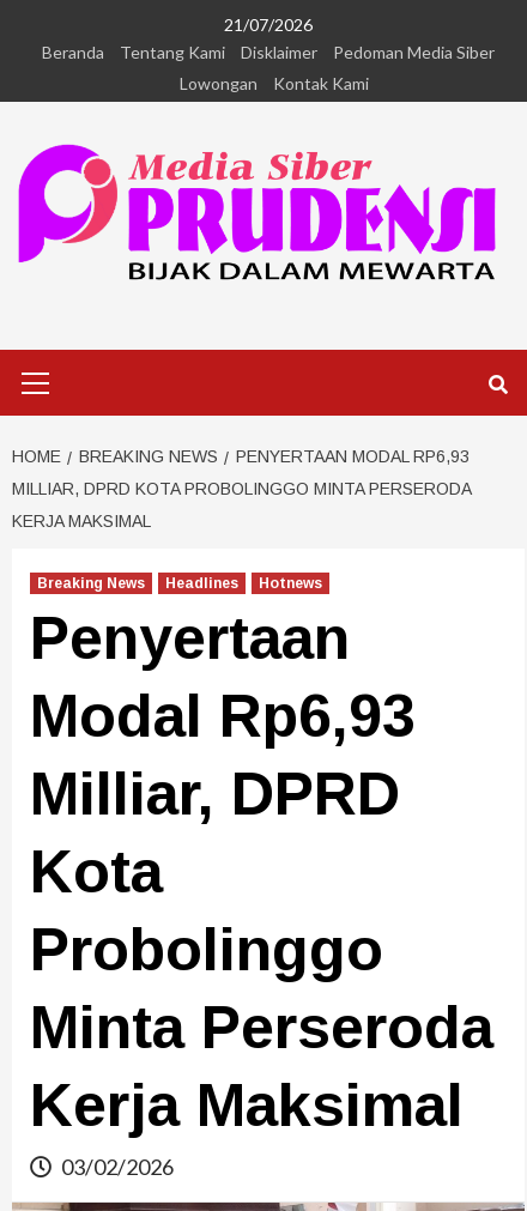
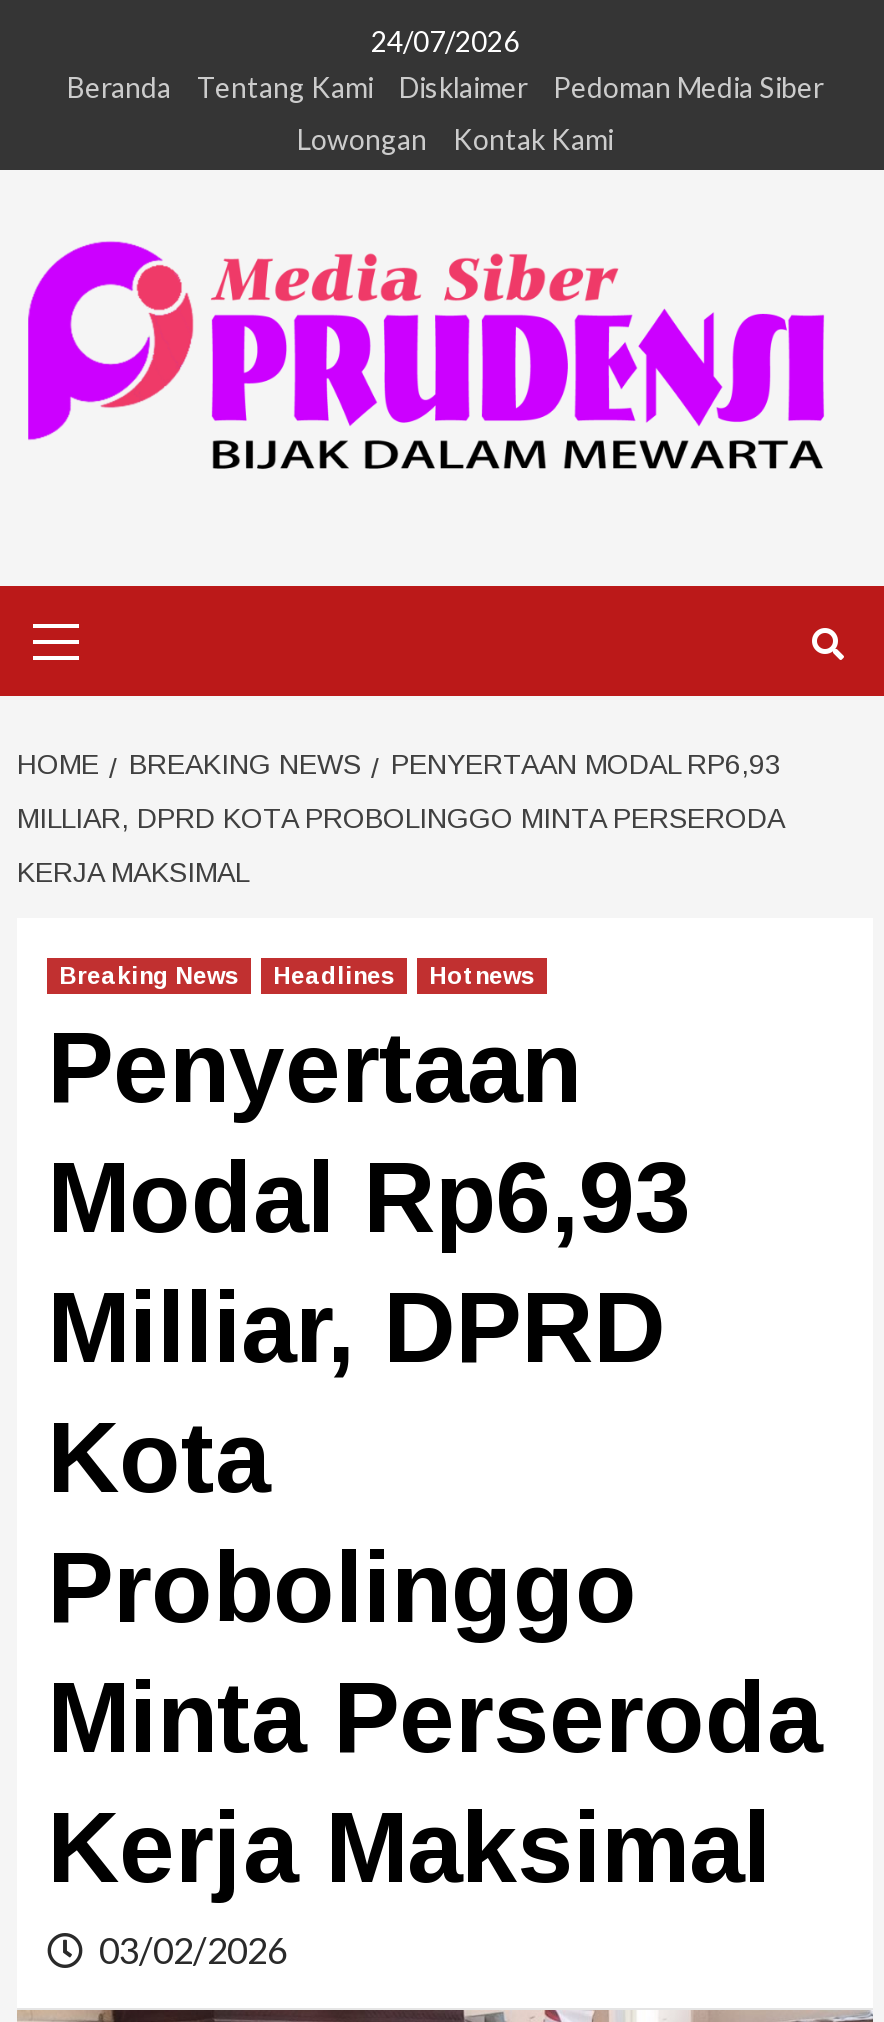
- 21/07/2026
+ 24/07/2026
